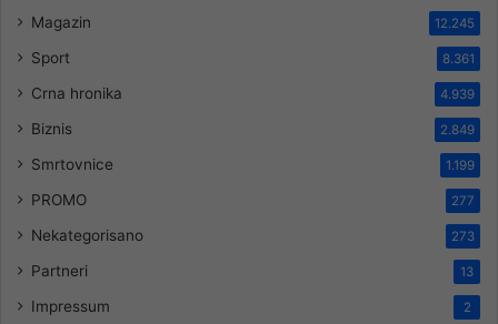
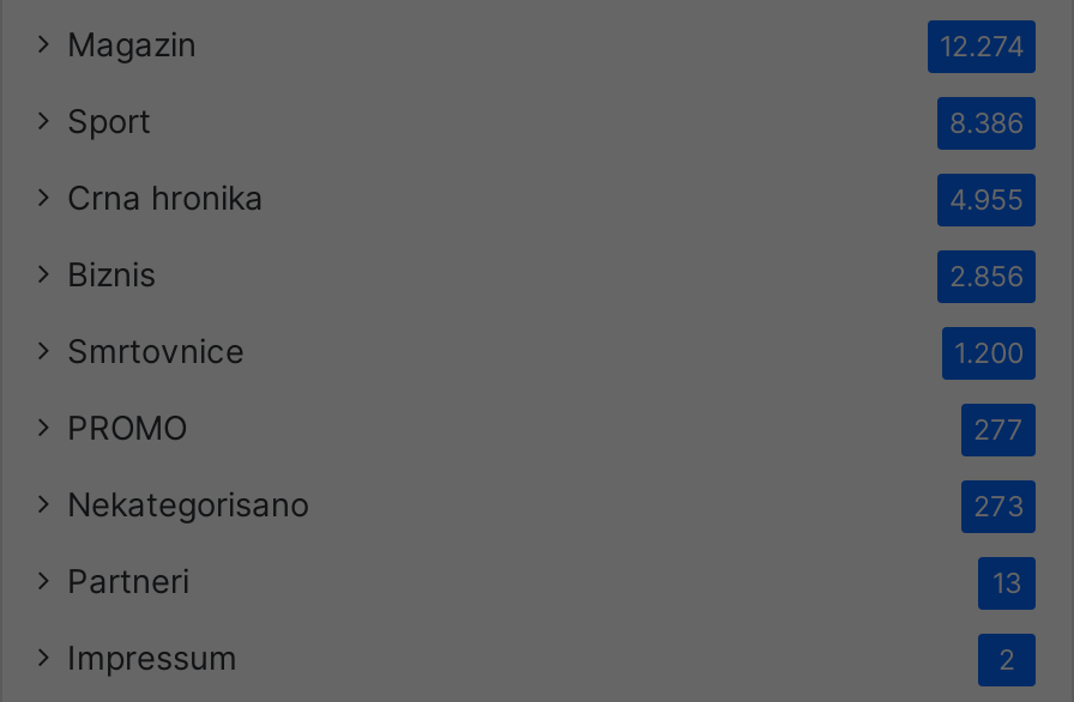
- 12.245
+ 12.274

- 8.361
+ 8.386

- 4.939
+ 4.955

- 2.849
+ 2.856

- 1.199
+ 1.200
